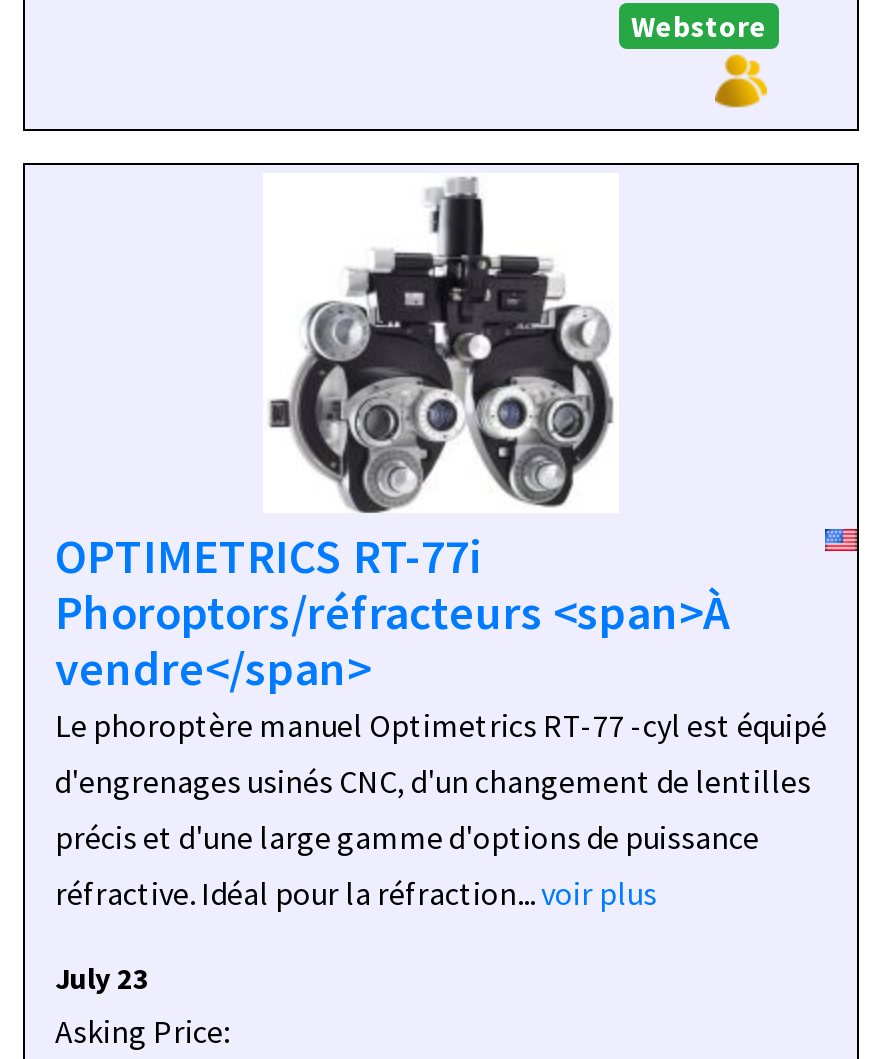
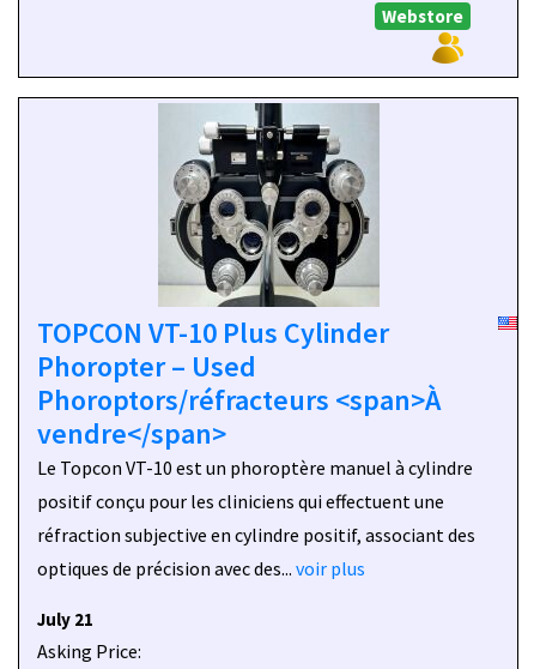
- [image]
- OPTIMETRICS RT-77i
+ [image]
+ TOPCON VT-10 Plus Cylinder
+ Phoropter – Used

- Le phoroptère manuel Optimetrics RT-77 -cyl est équipé
- d'engrenages usinés CNC, d'un changement de lentilles
- précis et d'une large gamme d'options de puissance
- réfractive. Idéal pour la réfraction... voir plus
+ Le Topcon VT-10 est un phoroptère manuel à cylindre
+ positif conçu pour les cliniciens qui effectuent une
+ réfraction subjective en cylindre positif, associant des
+ optiques de précision avec des... voir plus

- July 23
+ July 21
